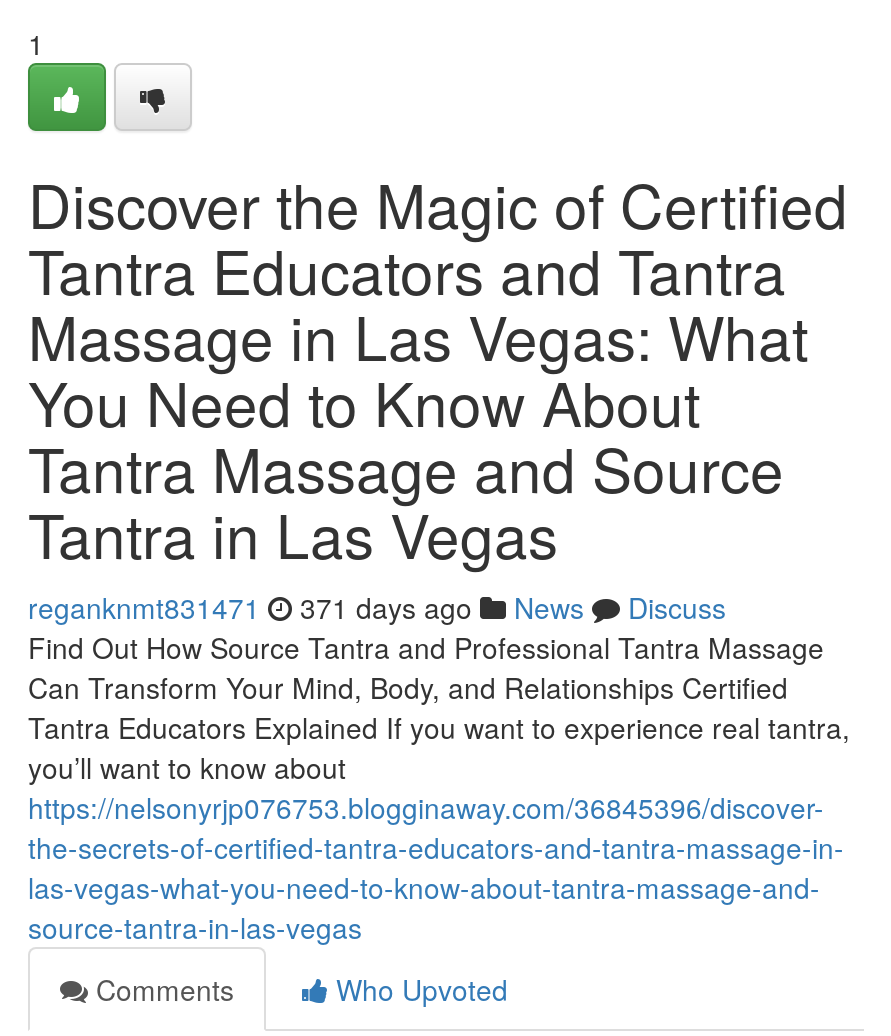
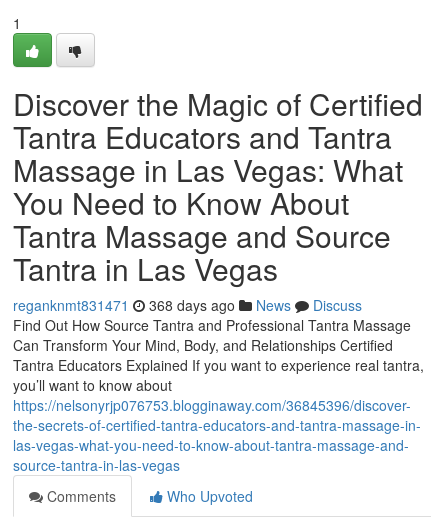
- reganknmt831471 371 days ago News Discuss
+ reganknmt831471 368 days ago News Discuss
